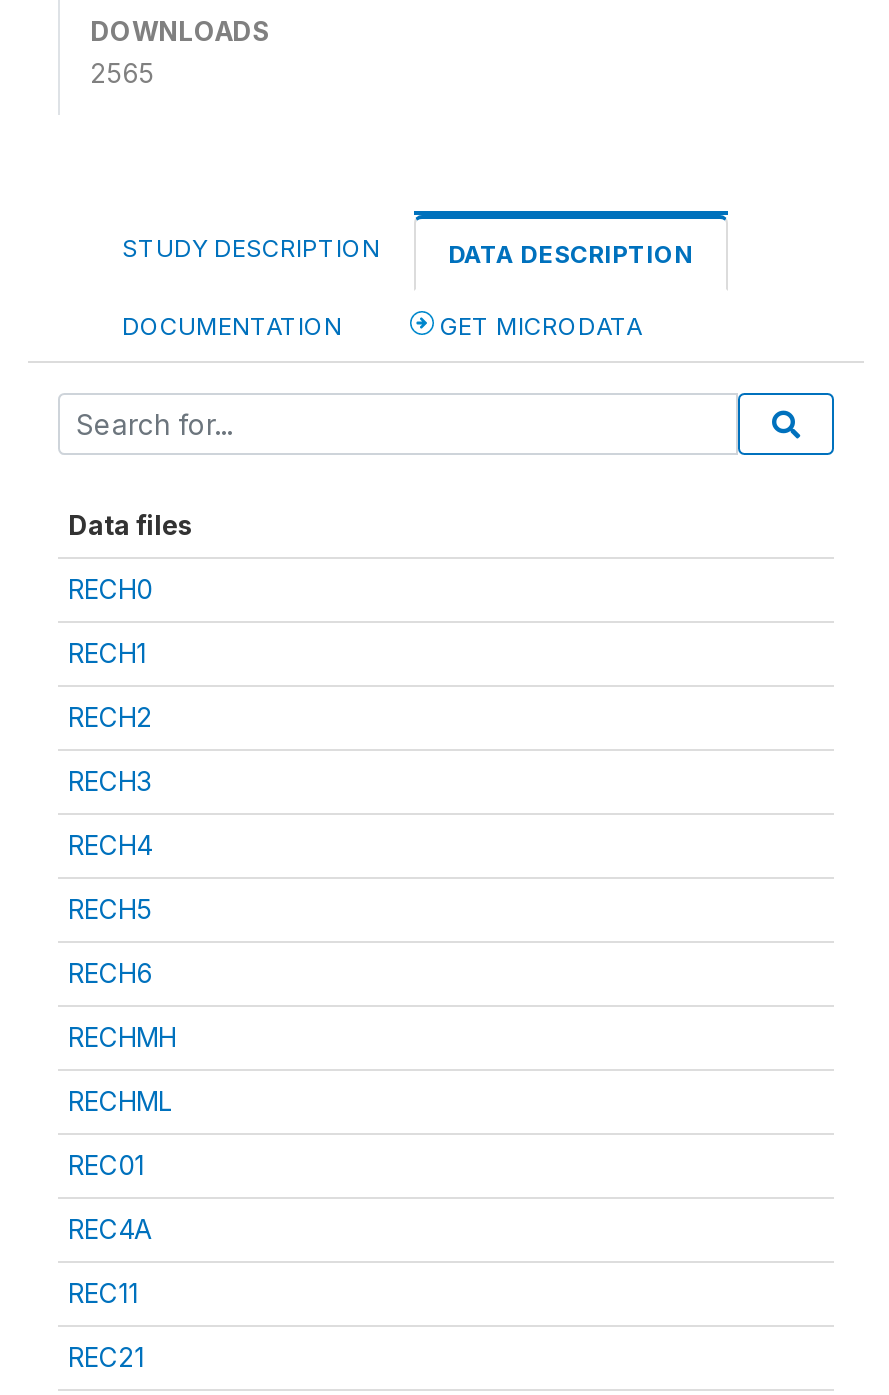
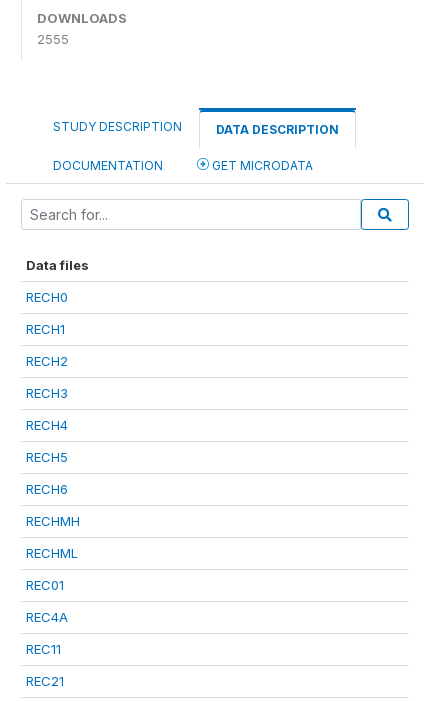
- 2565
+ 2555
